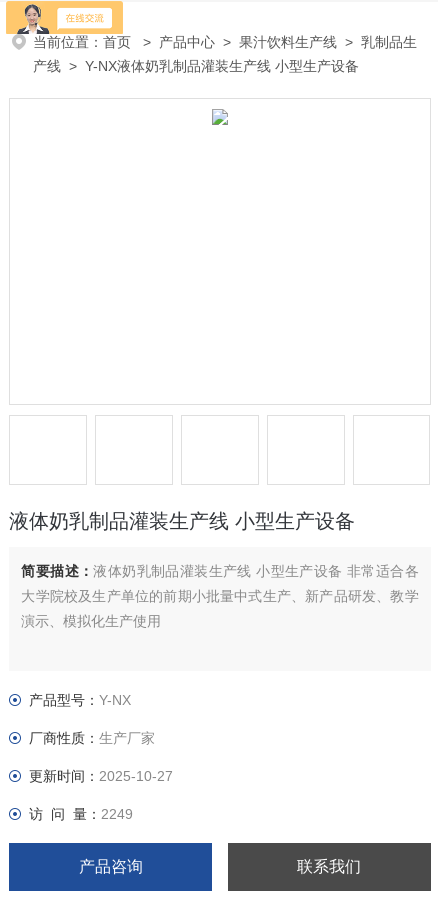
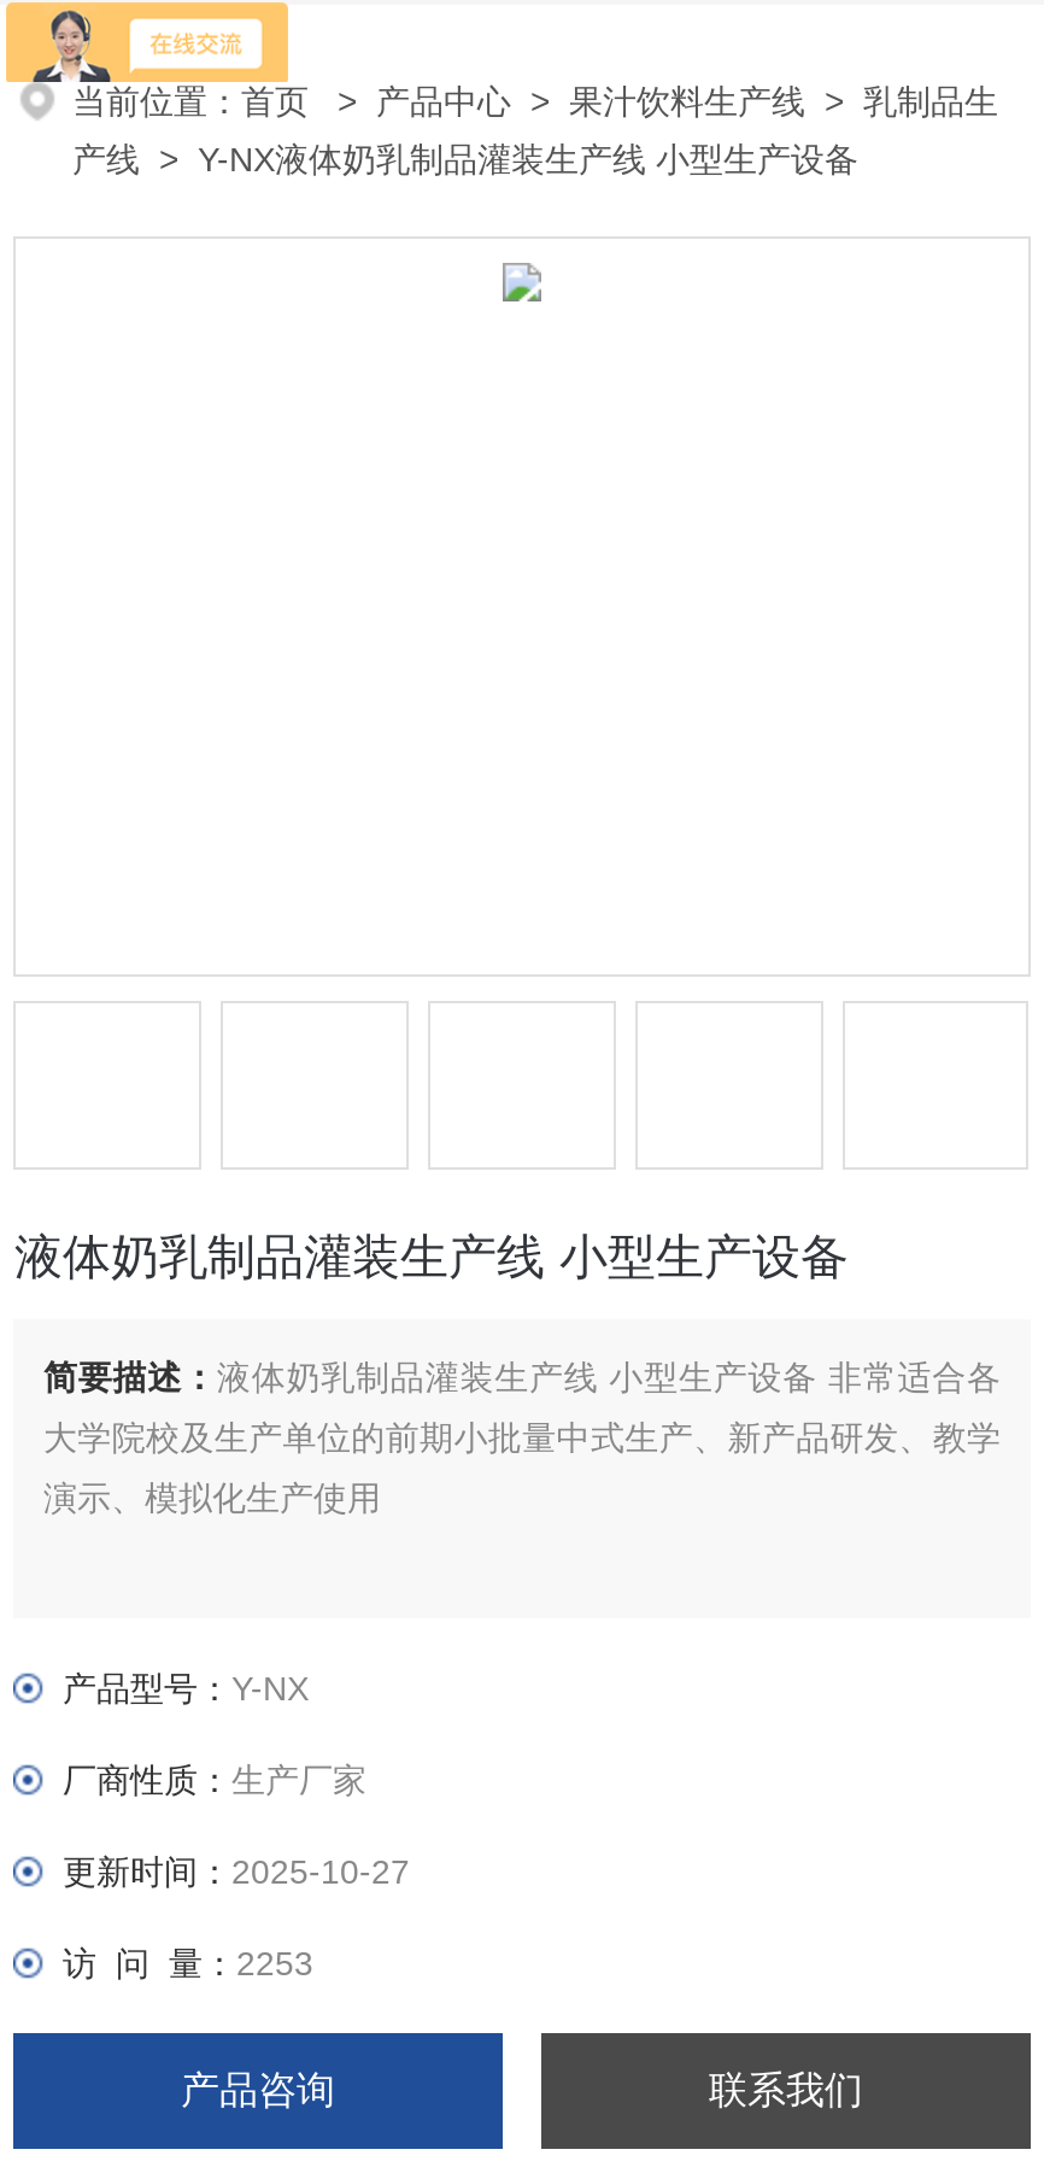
- 访 问 量：2249
+ 访 问 量：2253
